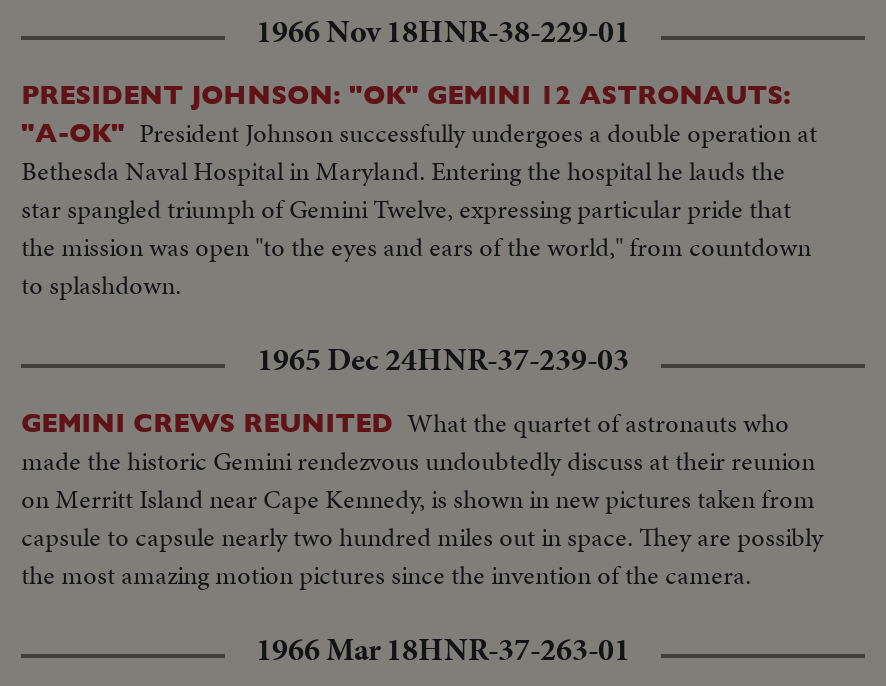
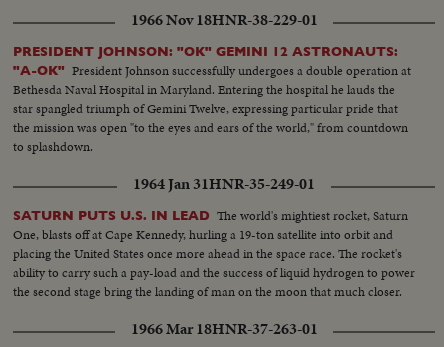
- 1965 Dec 24HNR-37-239-03
+ 1964 Jan 31HNR-35-249-01

- GEMINI CREWS REUNITED What the quartet of astronauts who
- made the historic Gemini rendezvous undoubtedly discuss at their reunion
- on Merritt Island near Cape Kennedy, is shown in new pictures taken from
- capsule to capsule nearly two hundred miles out in space. They are possibly
- the most amazing motion pictures since the invention of the camera.
+ SATURN PUTS U.S. IN LEAD The world's mightiest rocket, Saturn
+ One, blasts off at Cape Kennedy, hurling a 19-ton satellite into orbit and
+ placing the United States once more ahead in the space race. The rocket's
+ ability to carry such a pay-load and the success of liquid hydrogen to power
+ the second stage bring the landing of man on the moon that much closer.
